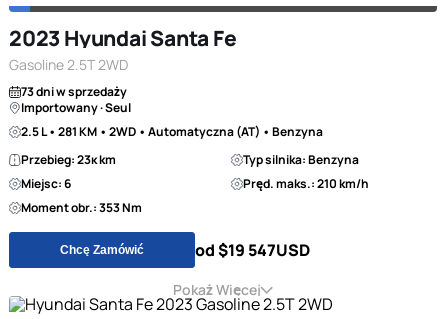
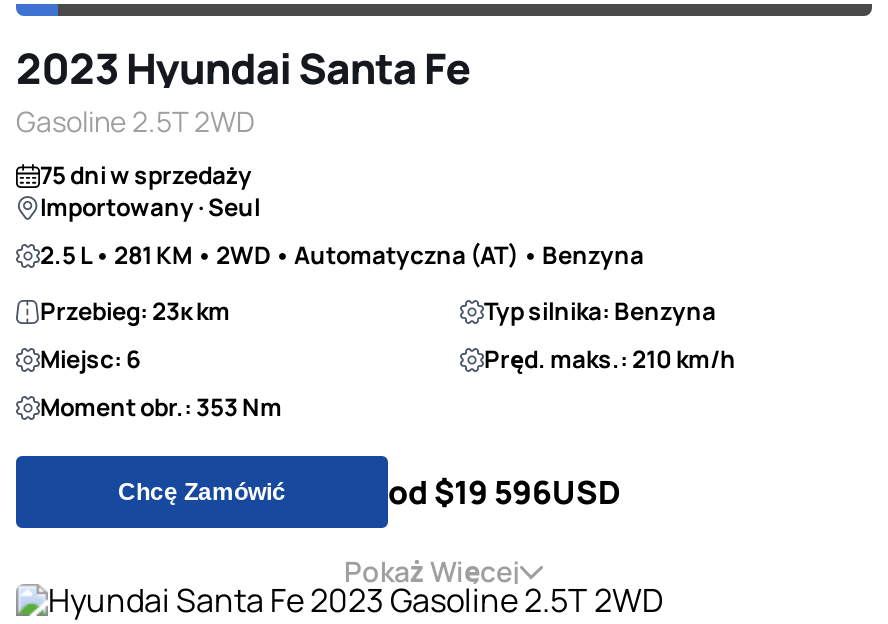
- 73 dni w sprzedaży
+ 75 dni w sprzedaży

- od $19 547USD
+ od $19 596USD
